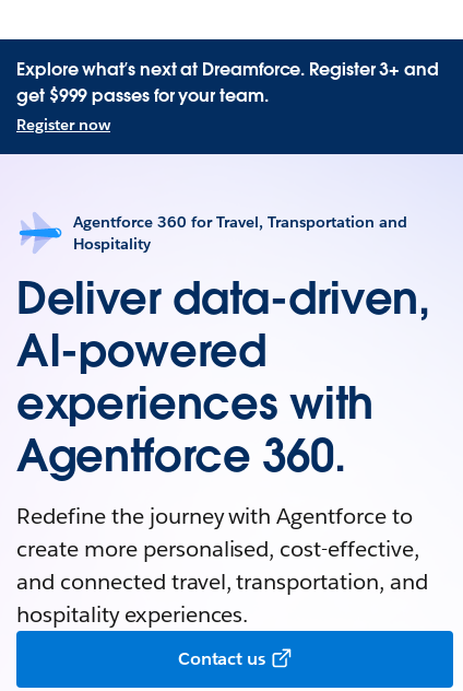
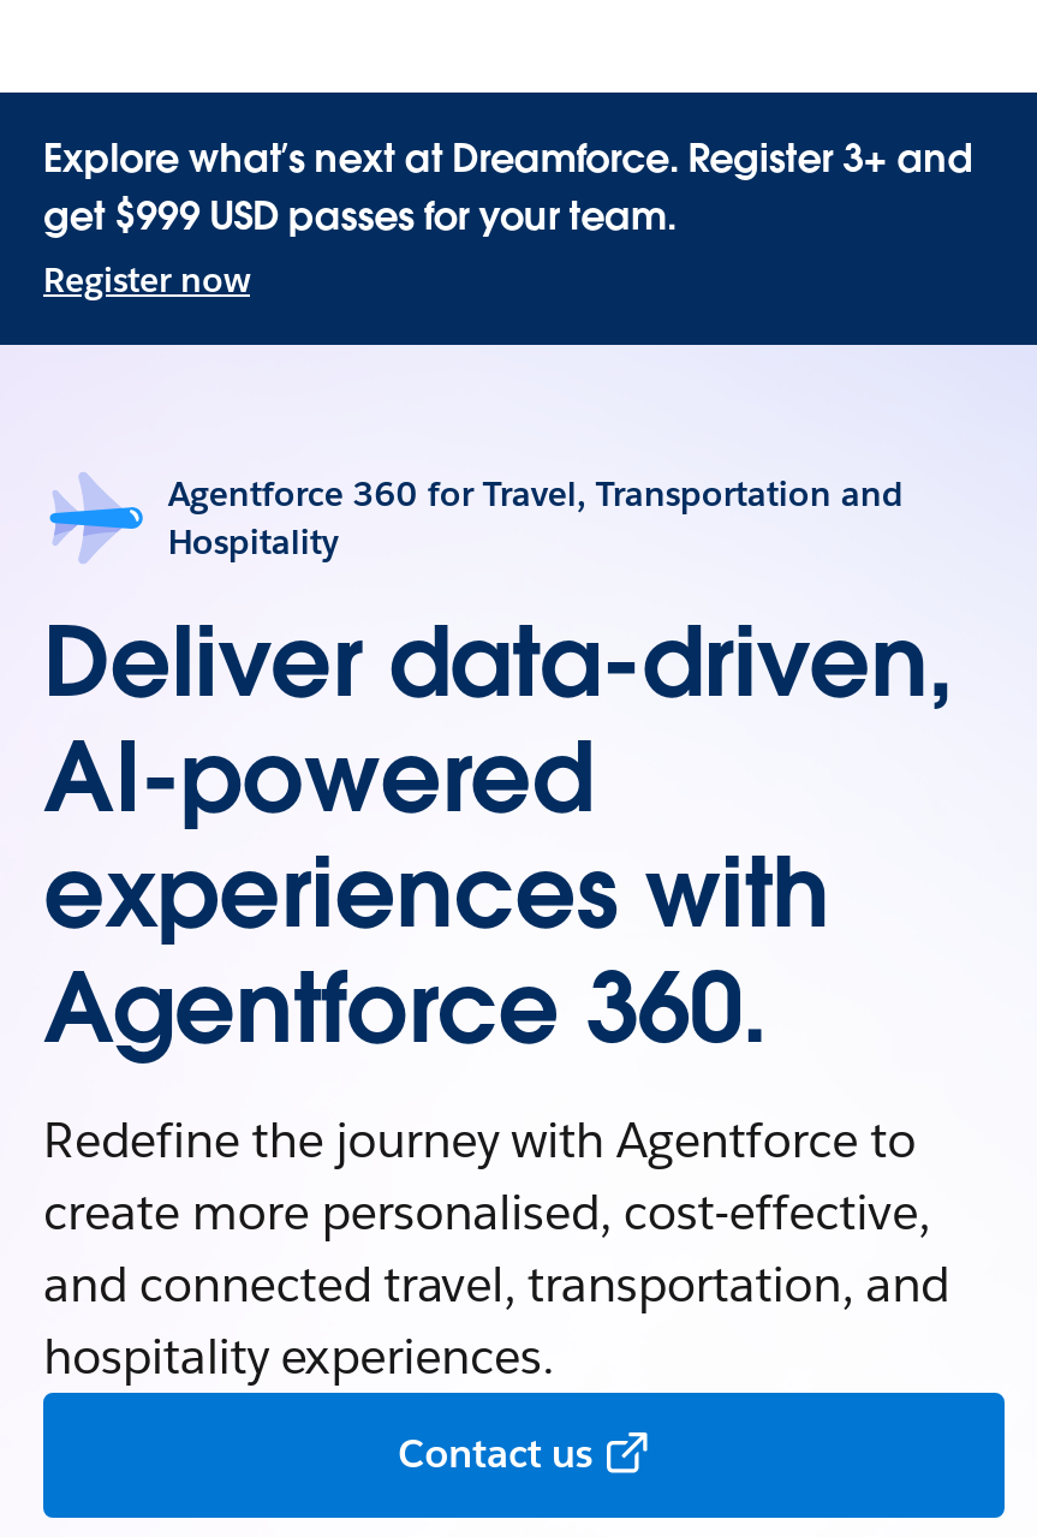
- get $999 passes for your team.
+ get $999 USD passes for your team.
